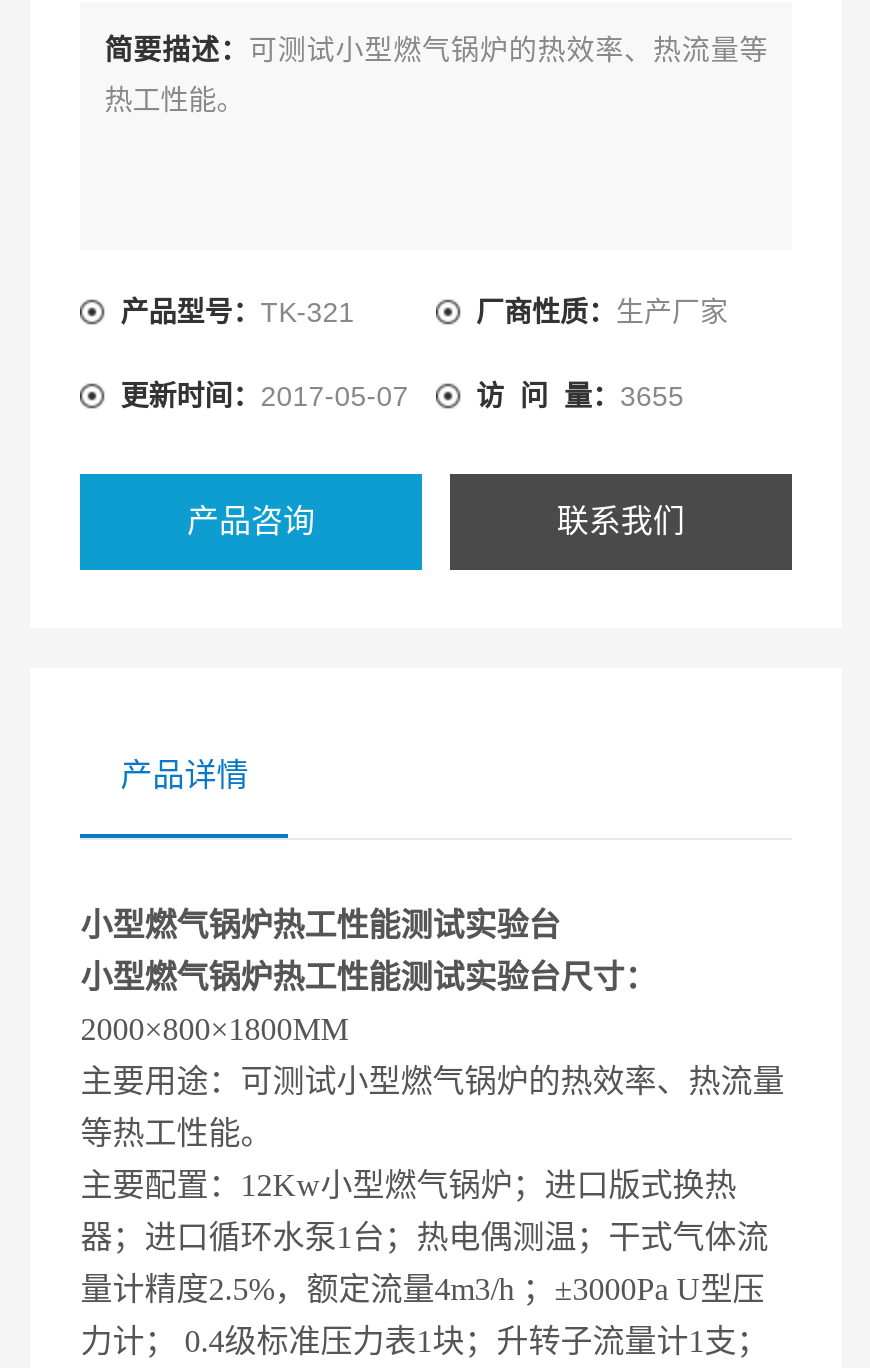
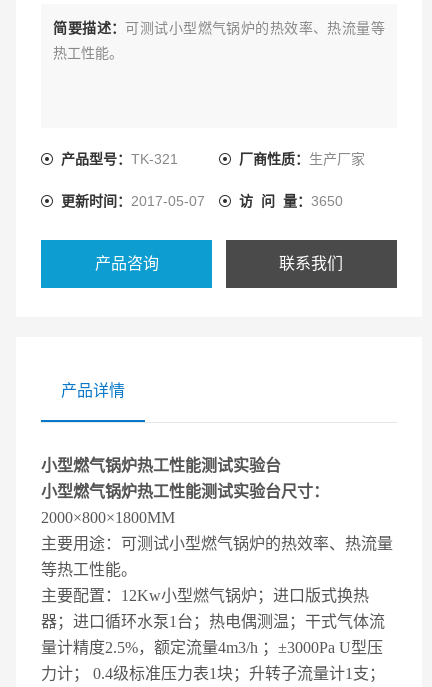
- 访 问 量：3655
+ 访 问 量：3650
